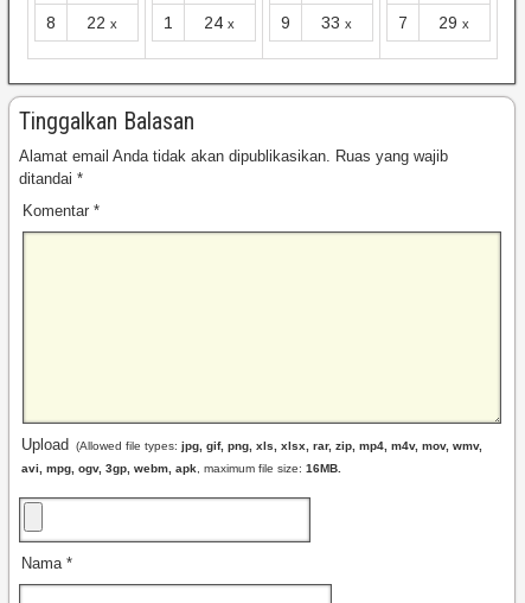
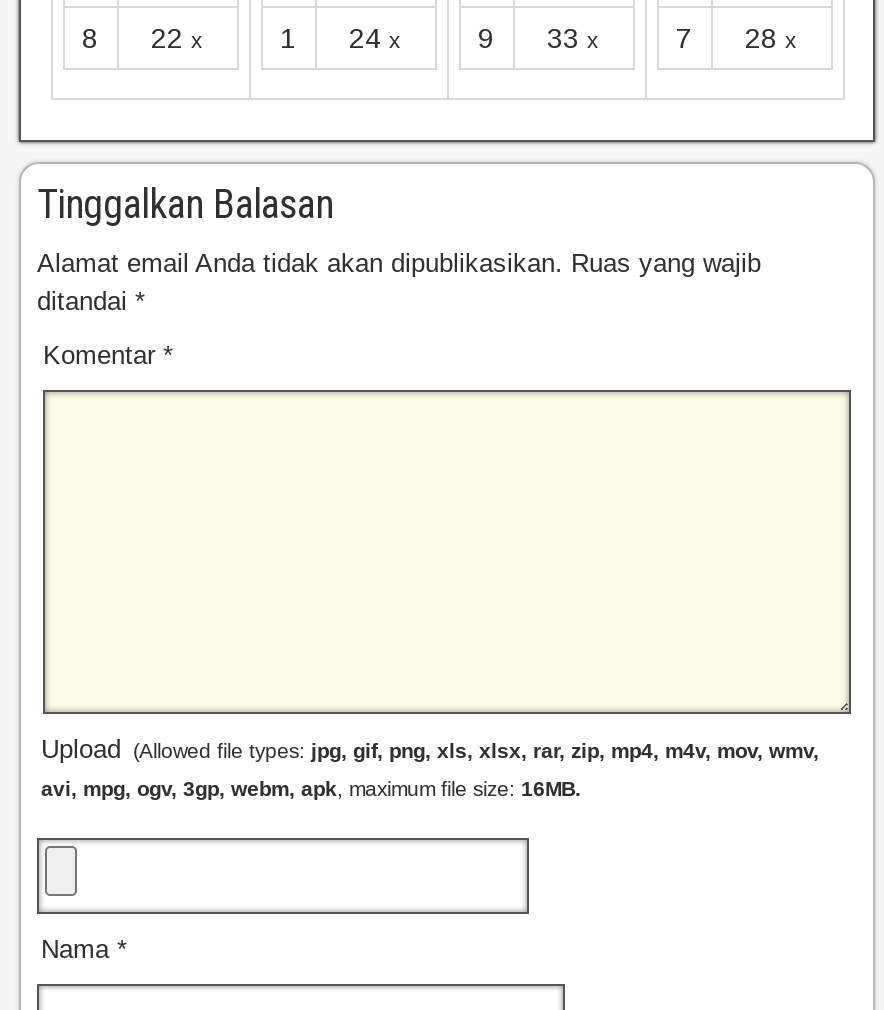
- 7 29 x
+ 7 28 x
